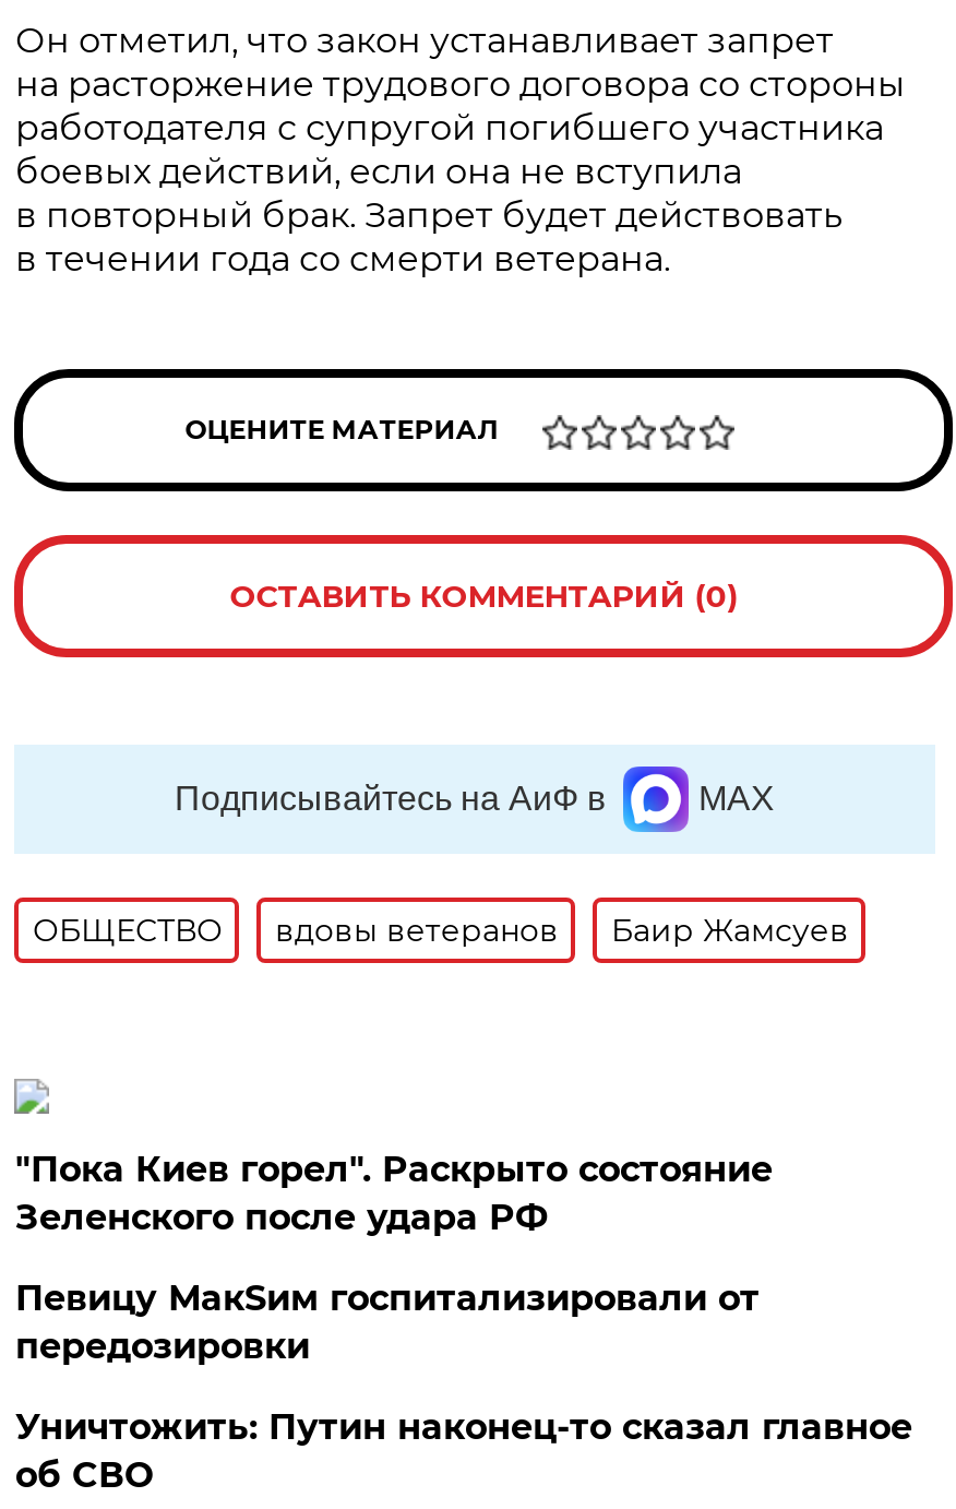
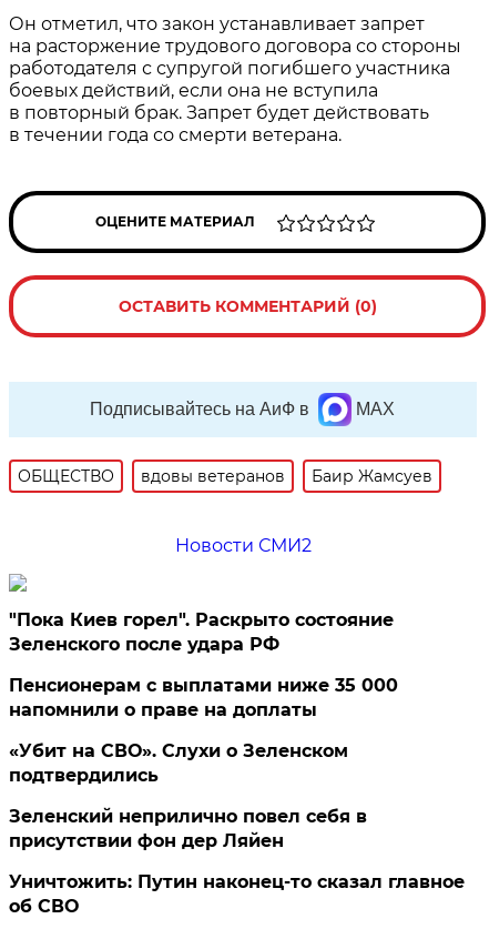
+ Новости СМИ2

- Певицу МакSим госпитализировали от
- передозировки
+ Пенсионерам с выплатами ниже 35 000
+ напомнили о праве на доплаты
+ «Убит на СВО». Слухи о Зеленском
+ подтвердились
+ Зеленский неприлично повел cебя в
+ присутствии фон дер Ляйен
